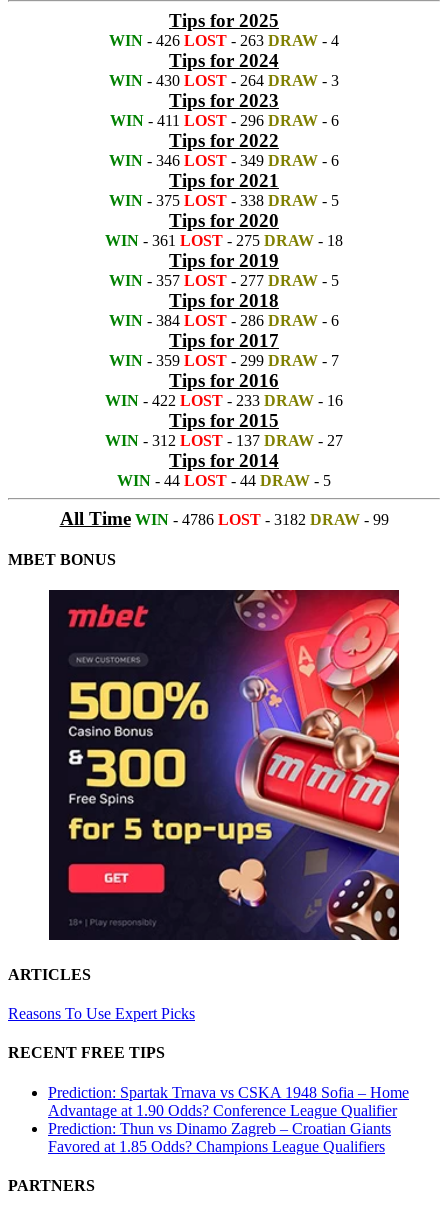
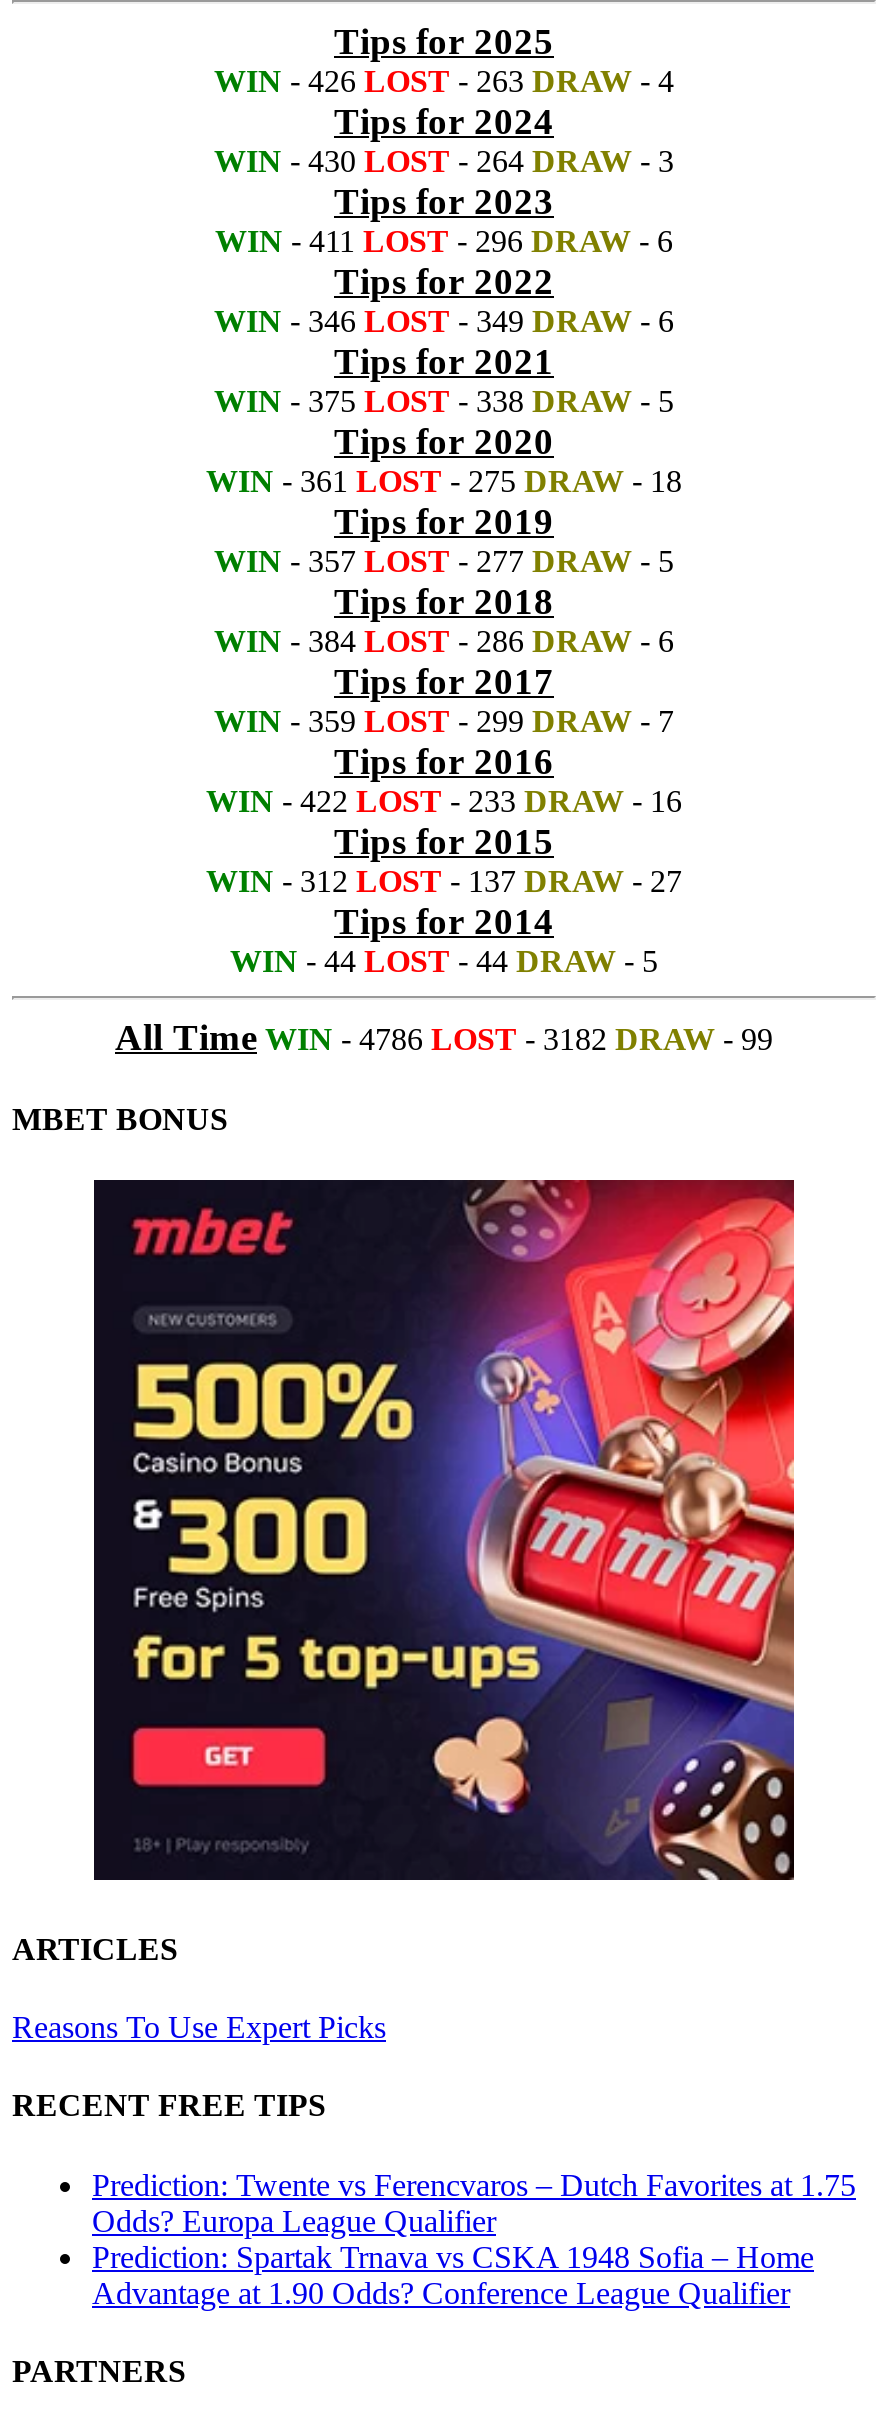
+ Prediction: Twente vs Ferencvaros – Dutch Favorites at 1.75
+ Odds? Europa League Qualifier

moved down: Prediction: Spartak Trnava vs CSKA 1948 Sofia – Home | Advantage at 1.90 Odds? Conference League Qualifier

- Prediction: Thun vs Dinamo Zagreb – Croatian Giants
- Favored at 1.85 Odds? Champions League Qualifiers
